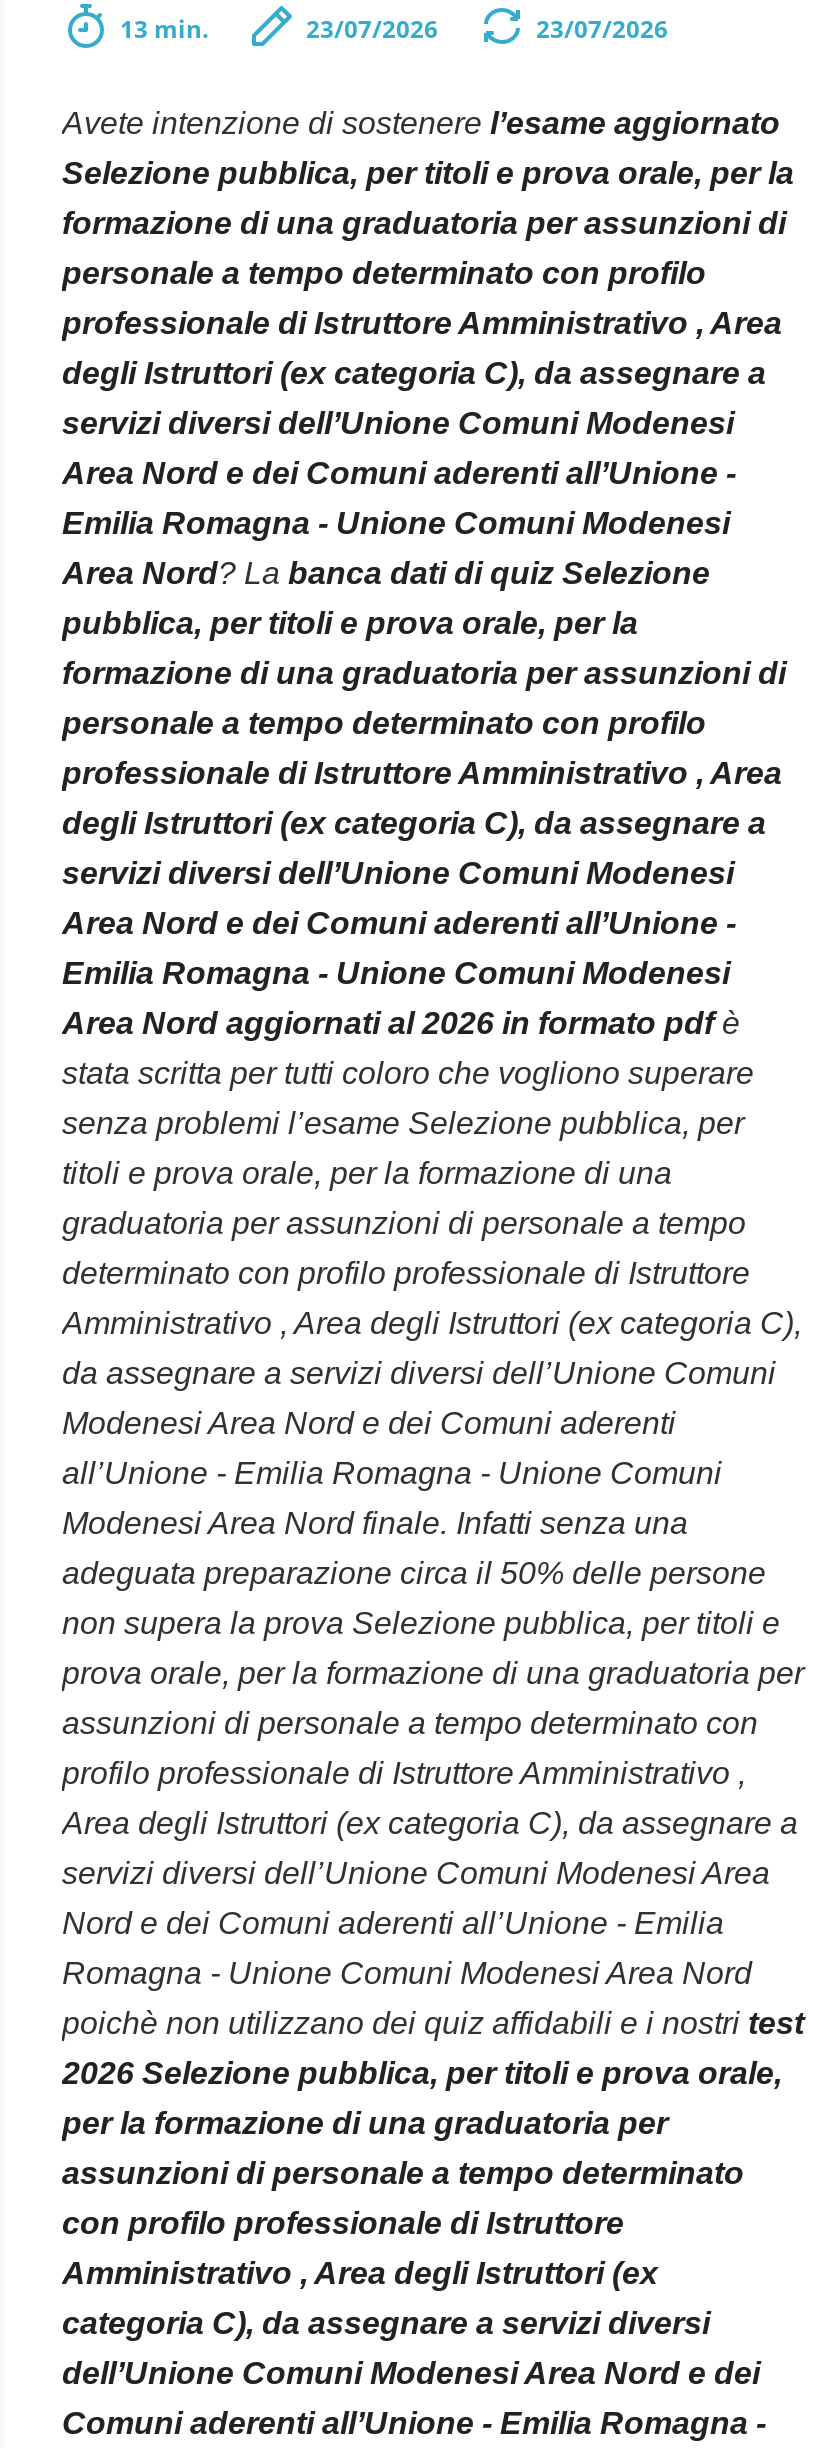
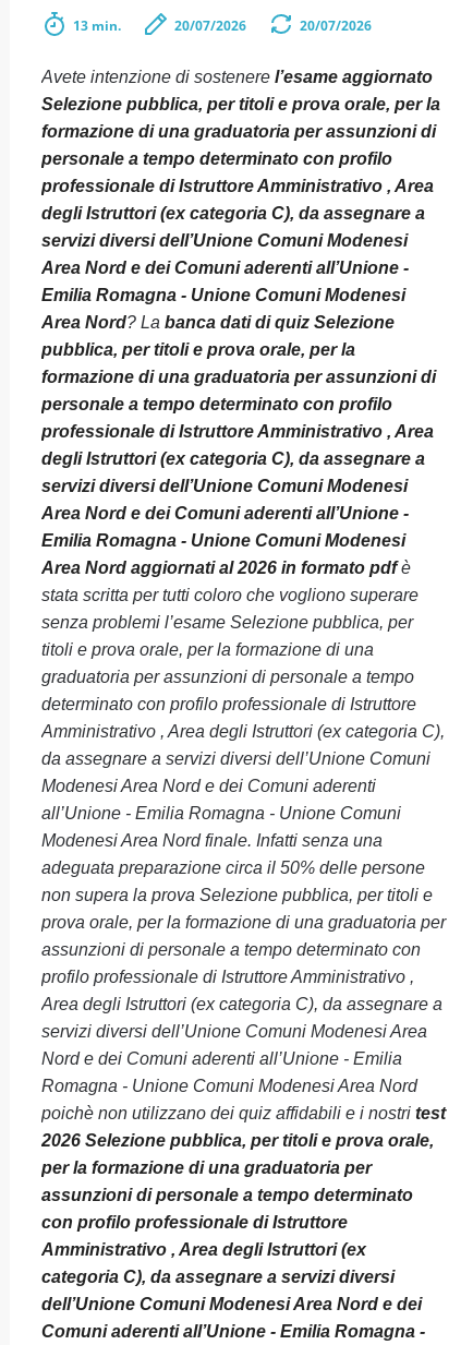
- 23/07/2026
+ 20/07/2026

- 23/07/2026
+ 20/07/2026
